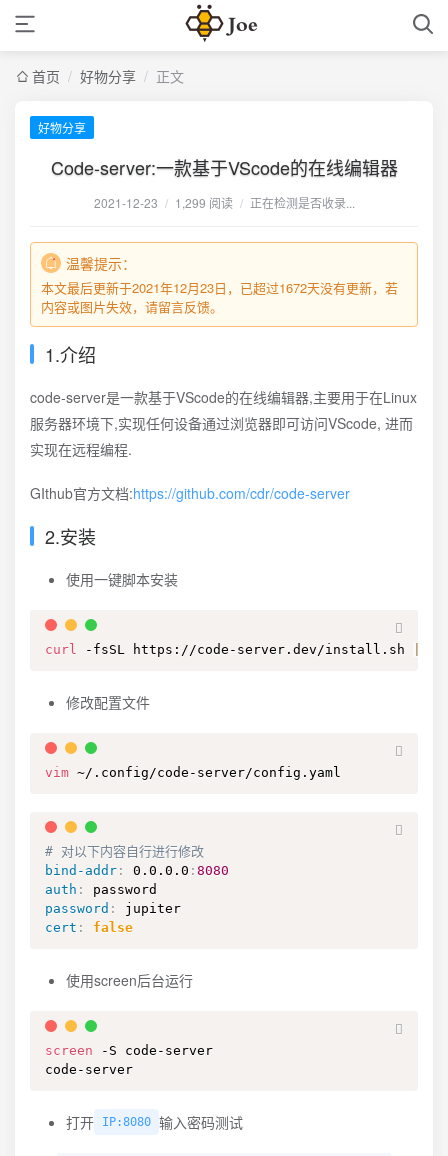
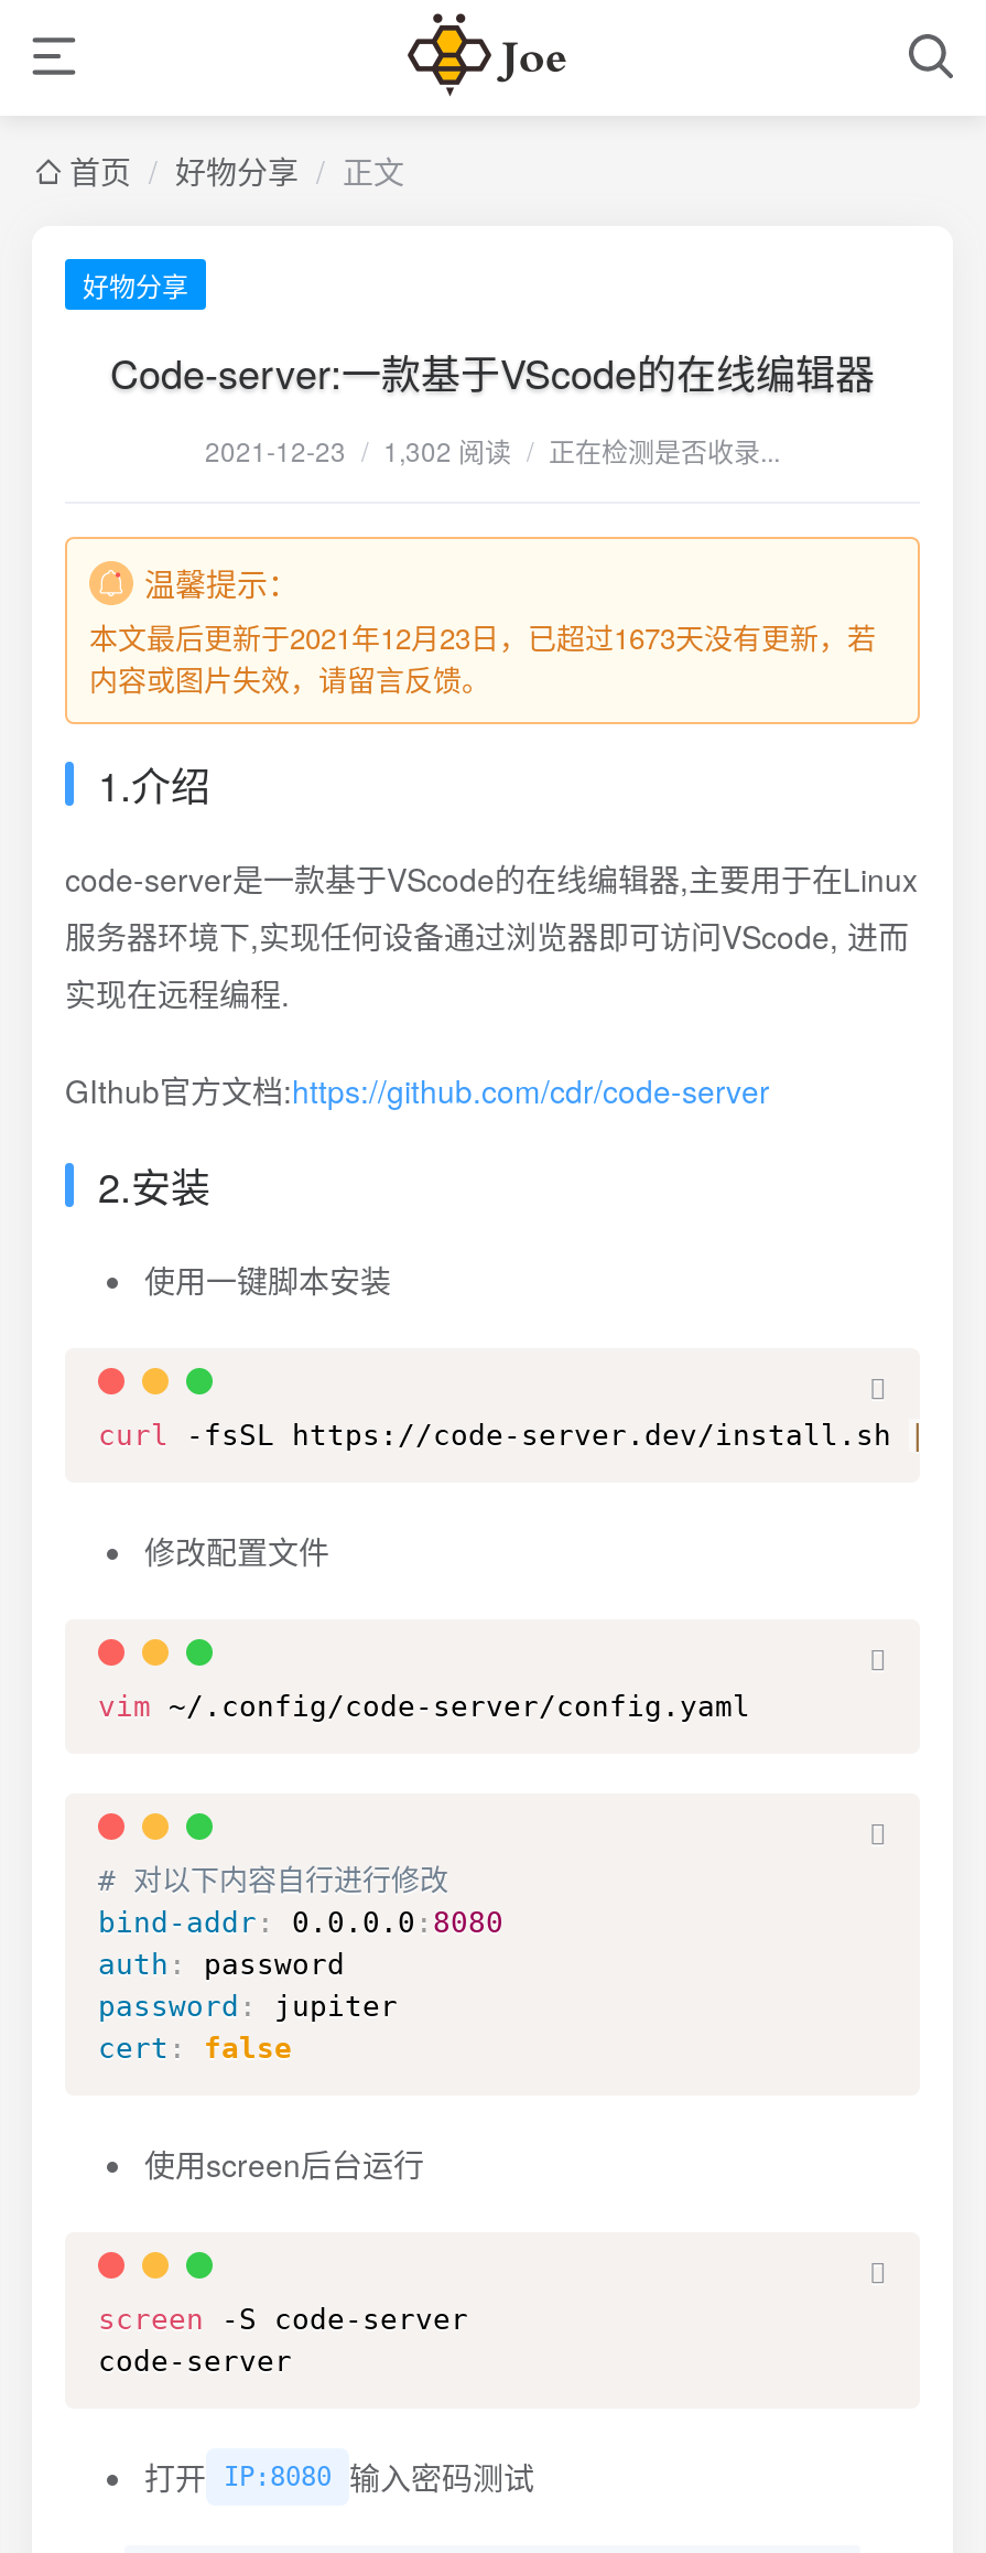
- 2021-12-23 / 1,299 阅读 / 正在检测是否收录...
+ 2021-12-23 / 1,302 阅读 / 正在检测是否收录...

- 本文最后更新于2021年12月23日，已超过1672天没有更新，若
+ 本文最后更新于2021年12月23日，已超过1673天没有更新，若
